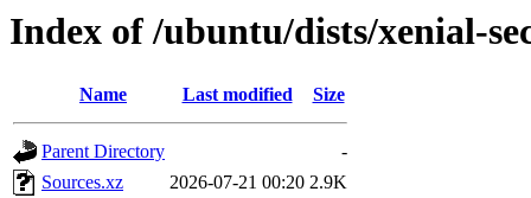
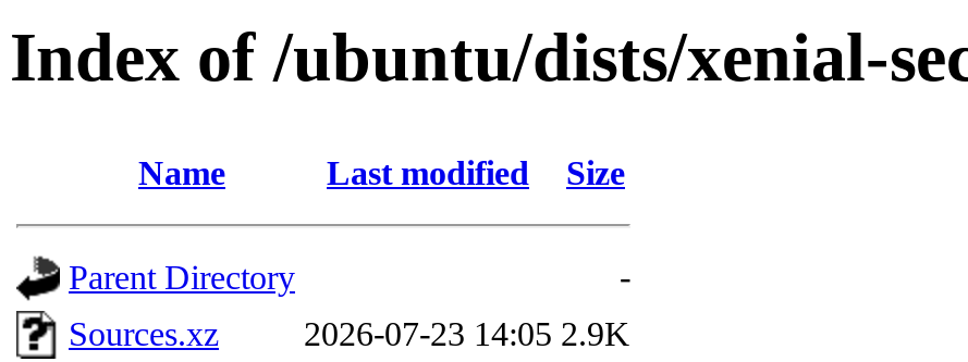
- 2026-07-21 00:20 2.9K
+ 2026-07-23 14:05 2.9K
